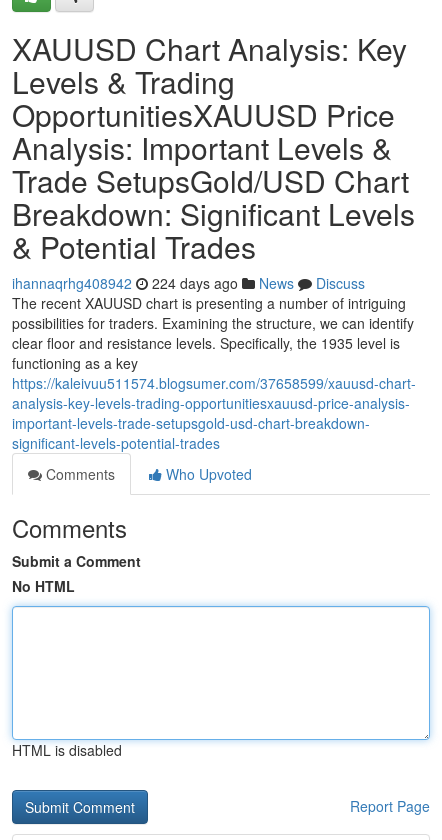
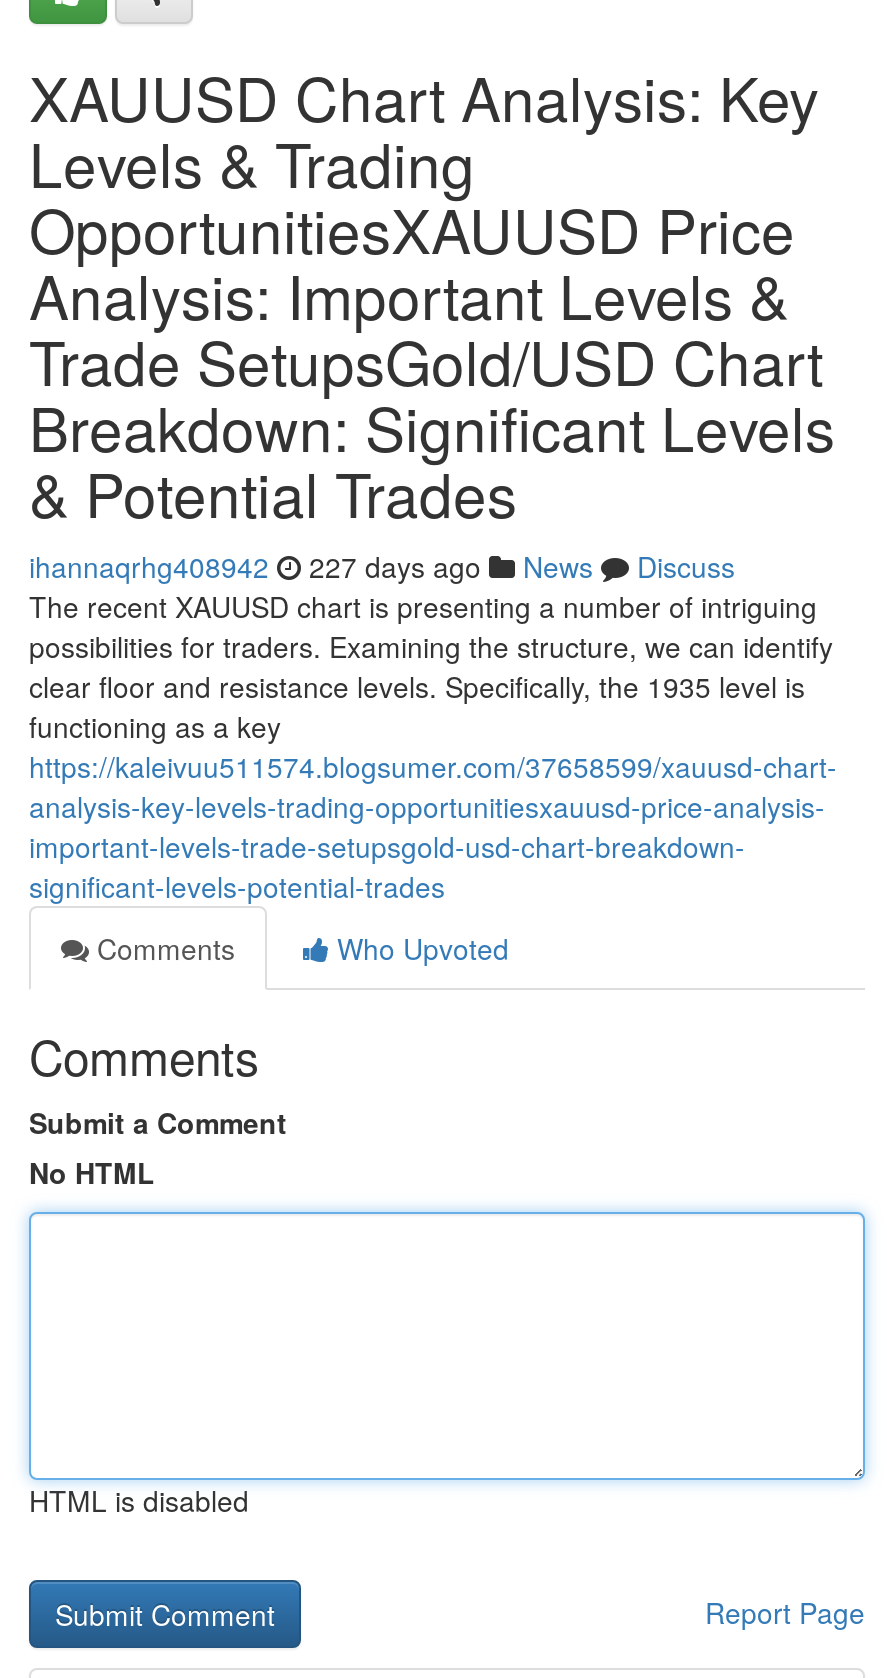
- ihannaqrhg408942 224 days ago News Discuss
+ ihannaqrhg408942 227 days ago News Discuss
